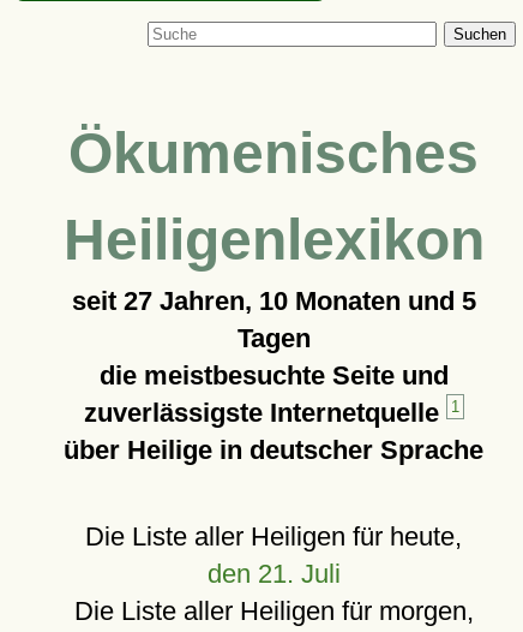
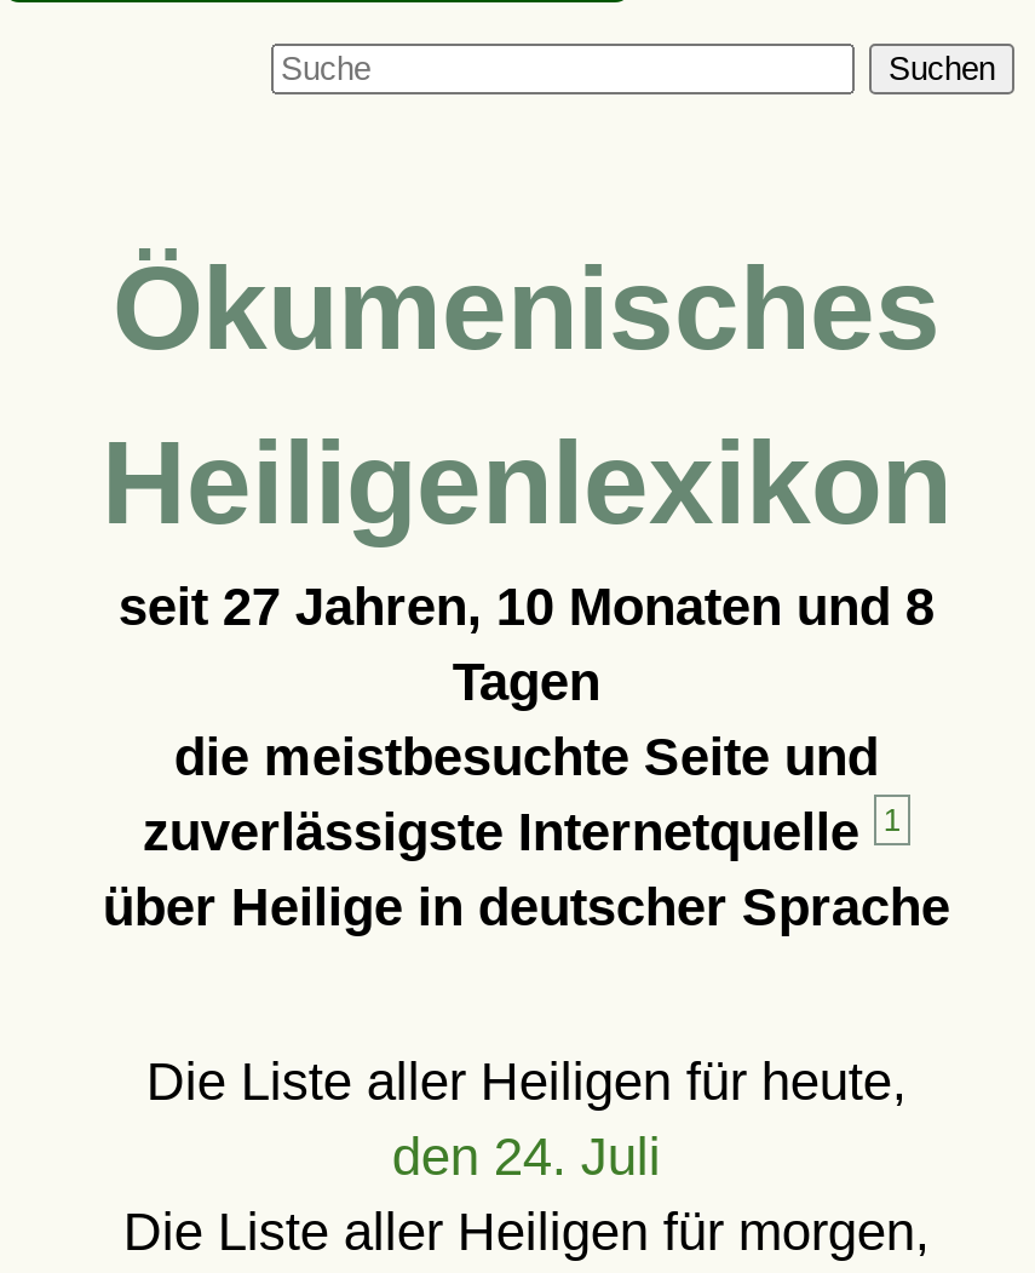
- seit 27 Jahren, 10 Monaten und 5
+ seit 27 Jahren, 10 Monaten und 8

- den 21. Juli
+ den 24. Juli
